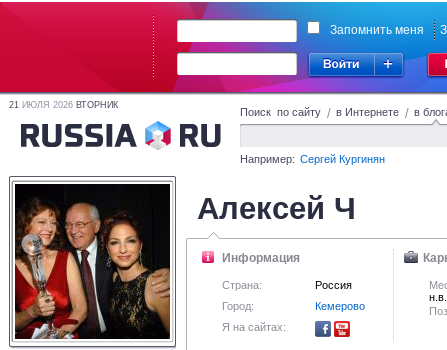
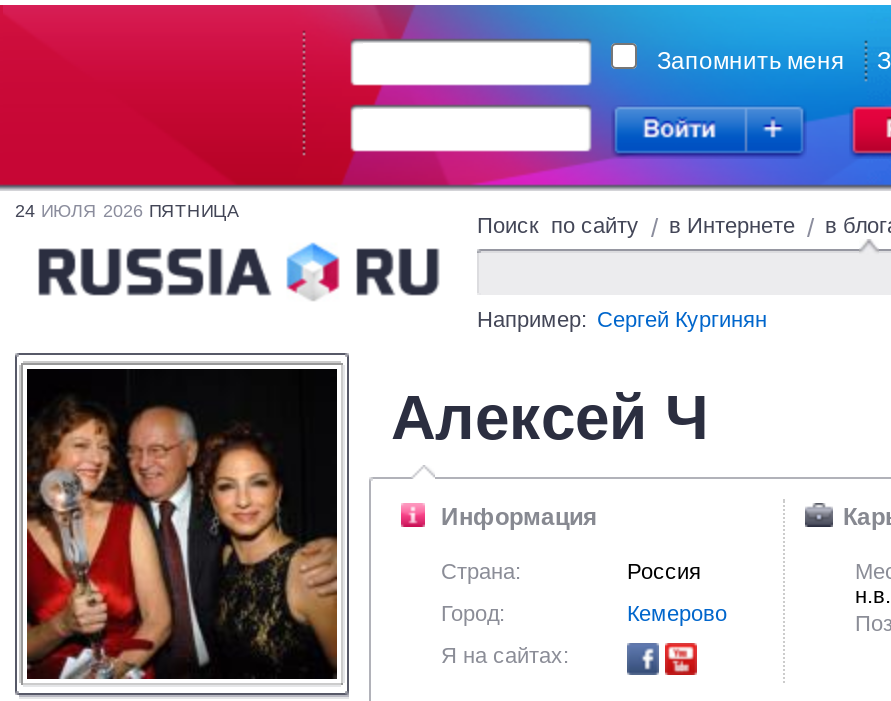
- 21 ИЮЛЯ 2026 ВТОРНИК
+ 24 ИЮЛЯ 2026 ПЯТНИЦА
